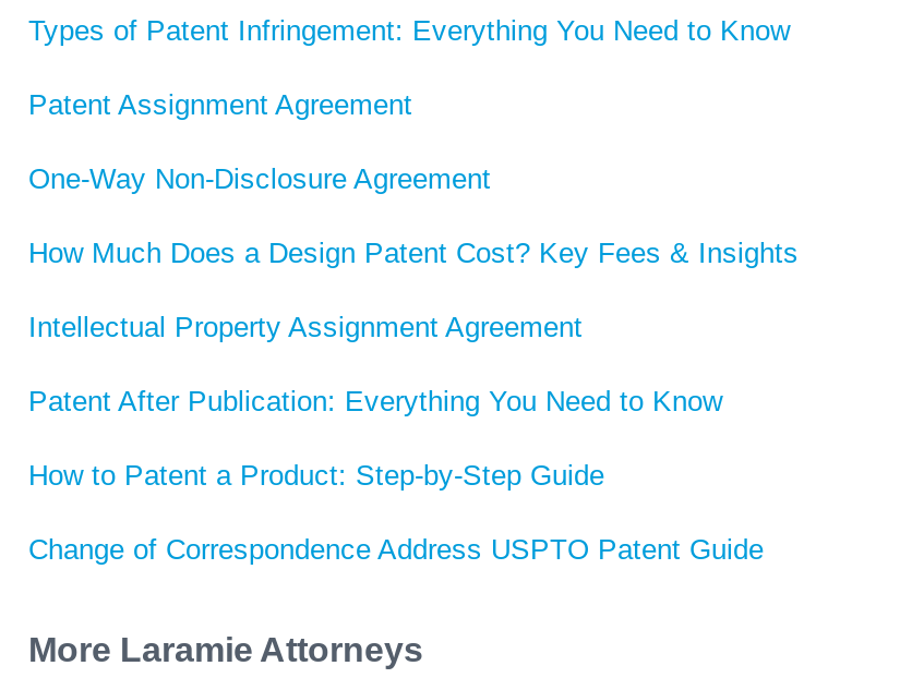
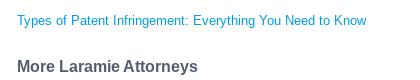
- Patent Assignment Agreement
- One-Way Non-Disclosure Agreement
- How Much Does a Design Patent Cost? Key Fees & Insights
- Intellectual Property Assignment Agreement
- Patent After Publication: Everything You Need to Know
- How to Patent a Product: Step-by-Step Guide
- Change of Correspondence Address USPTO Patent Guide
